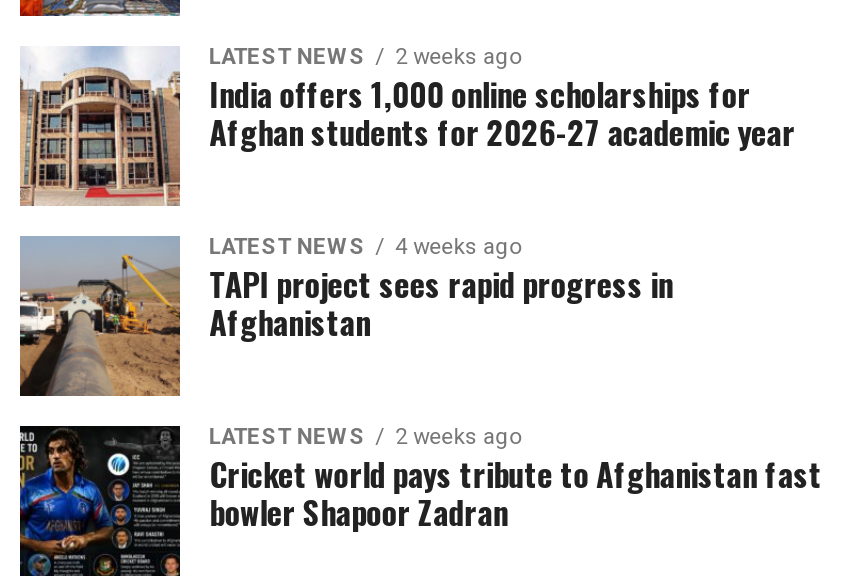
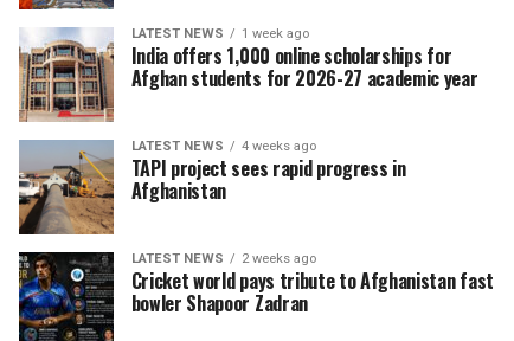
- LATEST NEWS 2 weeks ago
+ LATEST NEWS 1 week ago
